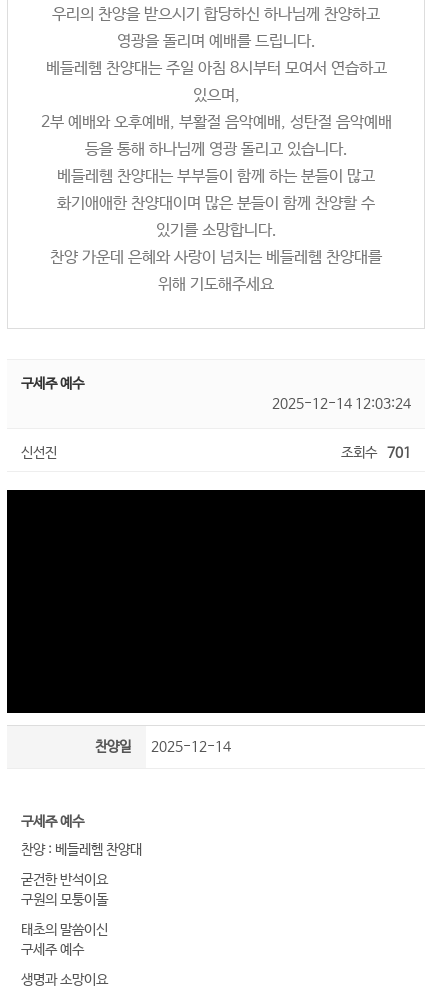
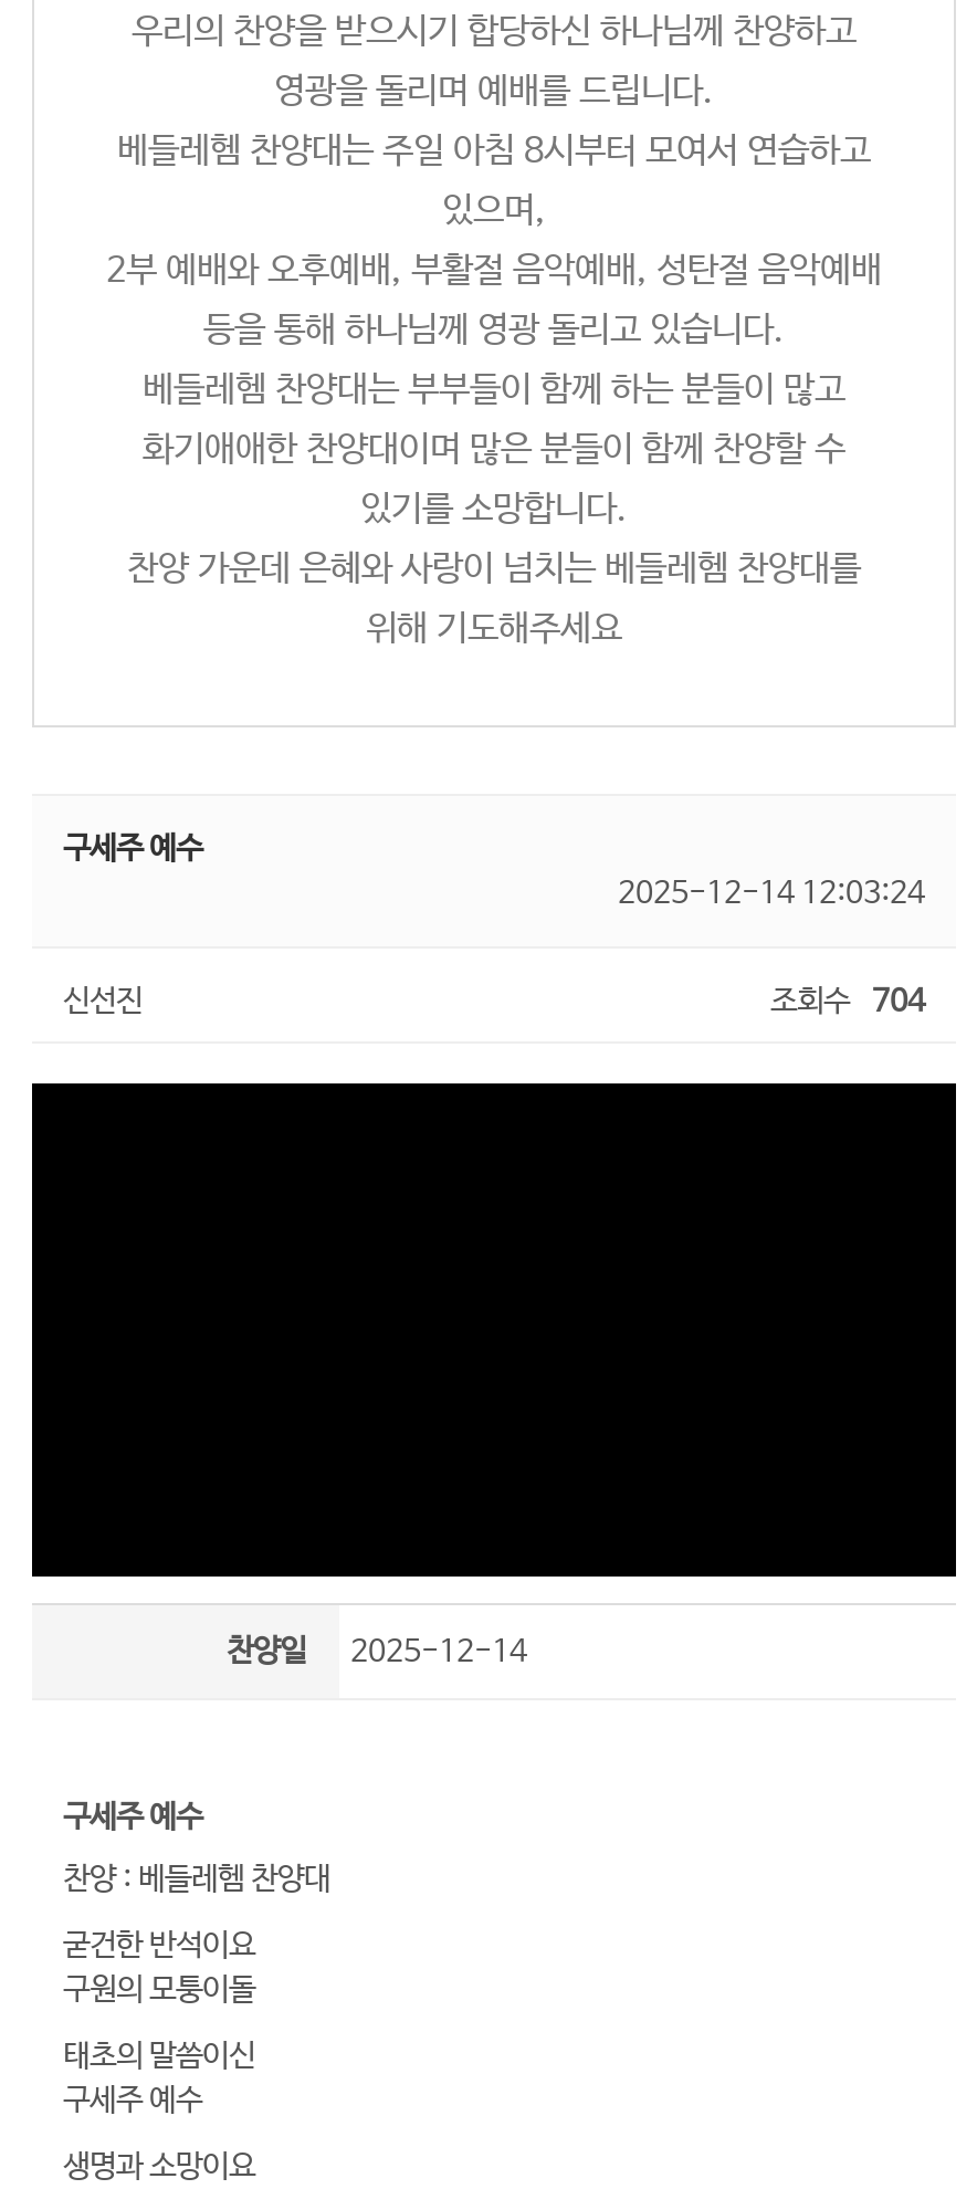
- 조회수 701
+ 조회수 704
